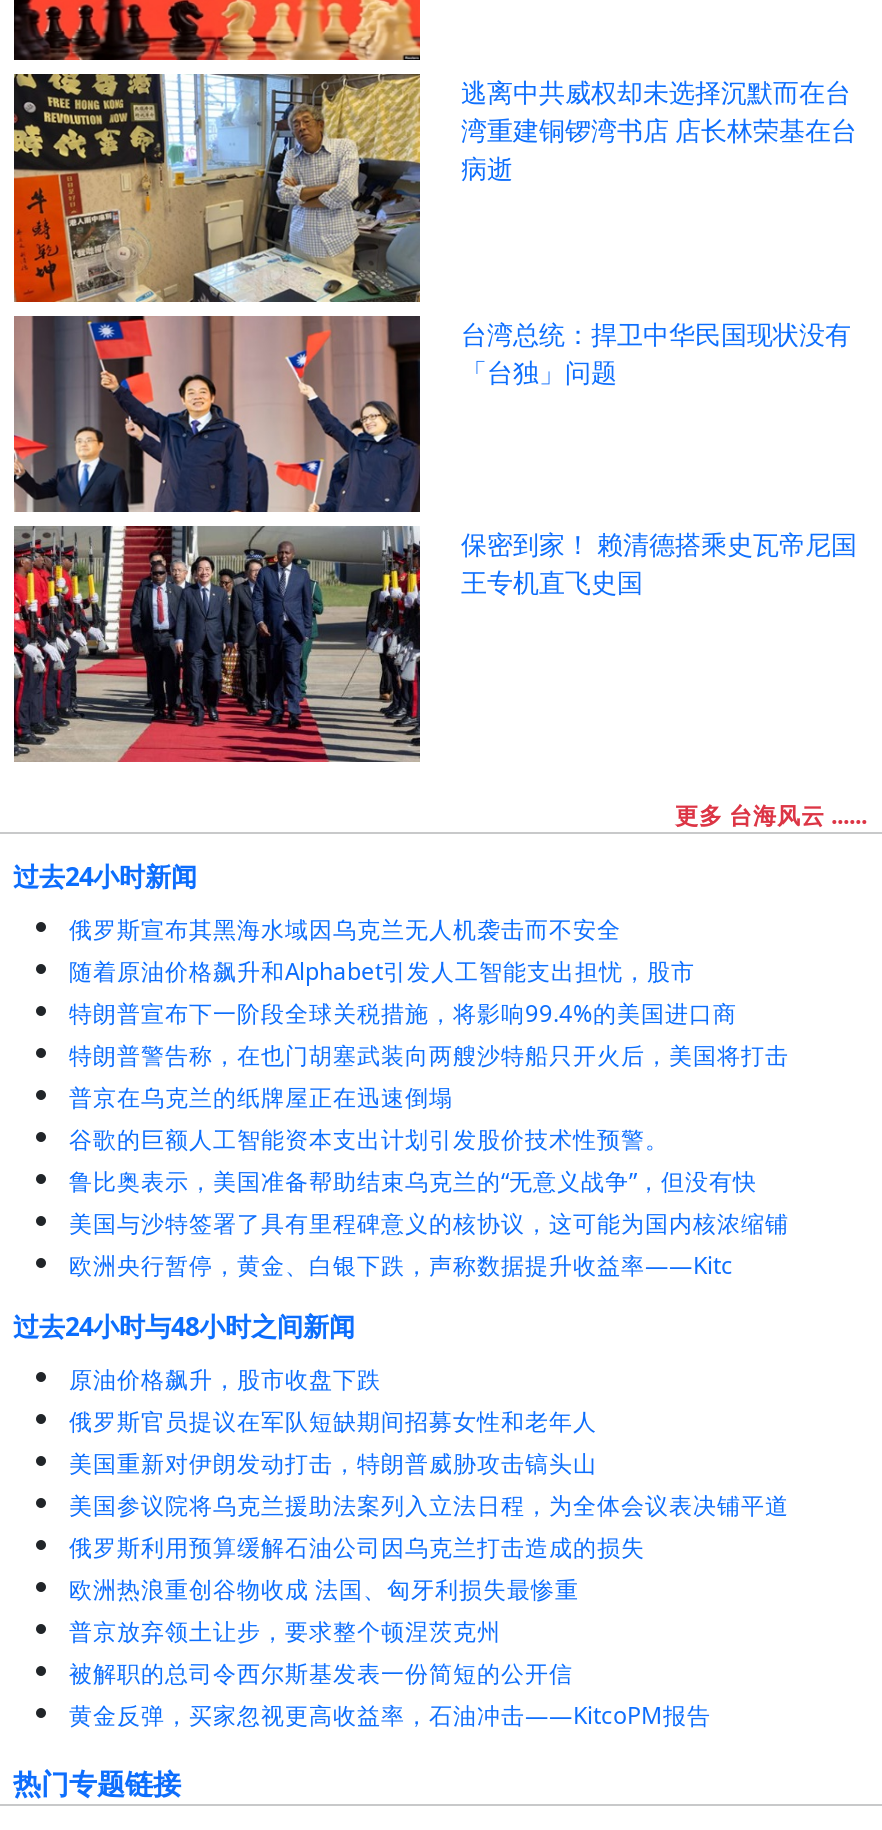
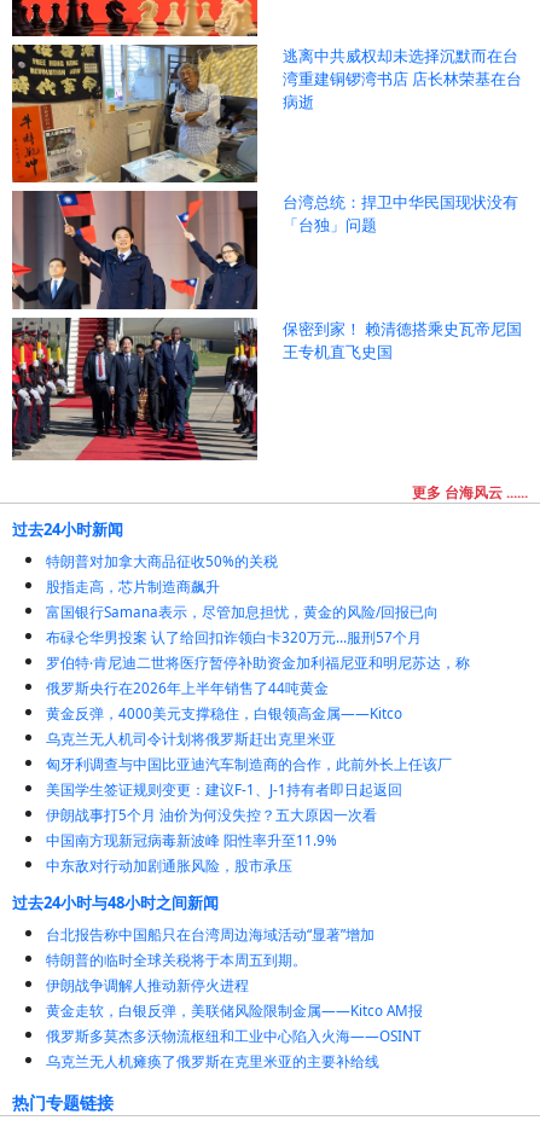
- 俄罗斯宣布其黑海水域因乌克兰无人机袭击而不安全
- 随着原油价格飙升和Alphabet引发人工智能支出担忧，股市
- 特朗普宣布下一阶段全球关税措施，将影响99.4%的美国进口商
- 特朗普警告称，在也门胡塞武装向两艘沙特船只开火后，美国将打击
- 普京在乌克兰的纸牌屋正在迅速倒塌
- 谷歌的巨额人工智能资本支出计划引发股价技术性预警。
- 鲁比奥表示，美国准备帮助结束乌克兰的“无意义战争”，但没有快
- 美国与沙特签署了具有里程碑意义的核协议，这可能为国内核浓缩铺
- 欧洲央行暂停，黄金、白银下跌，声称数据提升收益率——Kitc
+ 特朗普对加拿大商品征收50%的关税
+ 股指走高，芯片制造商飙升
+ 富国银行Samana表示，尽管加息担忧，黄金的风险/回报已向
+ 布碌仑华男投案 认了给回扣诈领白卡320万元…服刑57个月
+ 罗伯特·肯尼迪二世将医疗暂停补助资金加利福尼亚和明尼苏达，称
+ 俄罗斯央行在2026年上半年销售了44吨黄金
+ 黄金反弹，4000美元支撑稳住，白银领高金属——Kitco
+ 乌克兰无人机司令计划将俄罗斯赶出克里米亚
+ 匈牙利调查与中国比亚迪汽车制造商的合作，此前外长上任该厂
+ 美国学生签证规则变更：建议F-1、J-1持有者即日起返回
+ 伊朗战事打5个月 油价为何没失控？五大原因一次看
+ 中国南方现新冠病毒新波峰 阳性率升至11.9%
+ 中东敌对行动加剧通胀风险，股市承压

moved down: 过去24小时与48小时之间新闻

- 原油价格飙升，股市收盘下跌
- 俄罗斯官员提议在军队短缺期间招募女性和老年人
- 美国重新对伊朗发动打击，特朗普威胁攻击镐头山
- 美国参议院将乌克兰援助法案列入立法日程，为全体会议表决铺平道
- 俄罗斯利用预算缓解石油公司因乌克兰打击造成的损失
- 欧洲热浪重创谷物收成 法国、匈牙利损失最惨重
- 普京放弃领土让步，要求整个顿涅茨克州
- 被解职的总司令西尔斯基发表一份简短的公开信
- 黄金反弹，买家忽视更高收益率，石油冲击——KitcoPM报告
+ 台北报告称中国船只在台湾周边海域活动“显著”增加
+ 特朗普的临时全球关税将于本周五到期。
+ 伊朗战争调解人推动新停火进程
+ 黄金走软，白银反弹，美联储风险限制金属——Kitco AM报
+ 俄罗斯多莫杰多沃物流枢纽和工业中心陷入火海——OSINT
+ 乌克兰无人机瘫痪了俄罗斯在克里米亚的主要补给线
